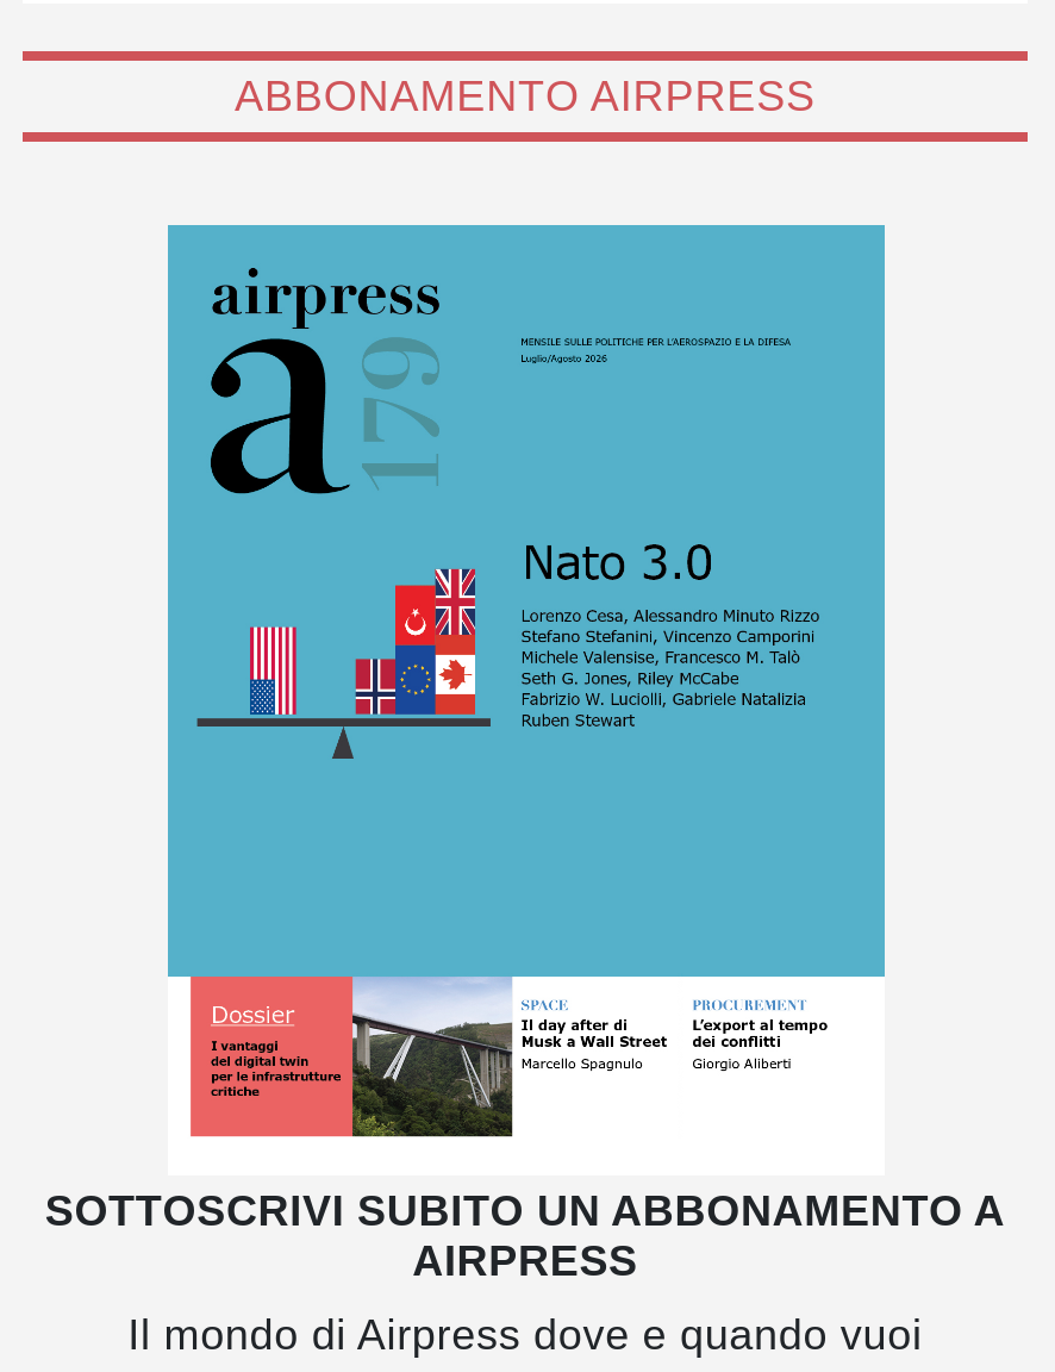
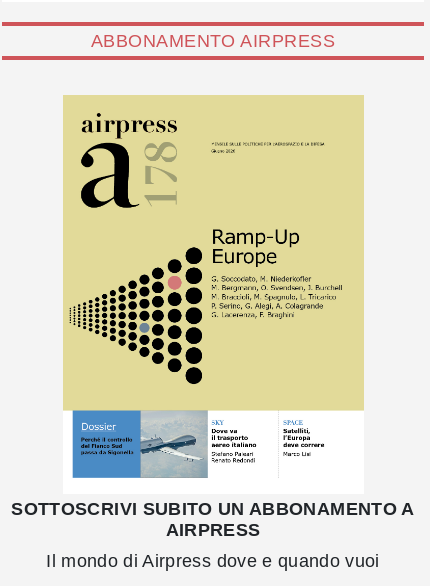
- [image]
+ [image]
